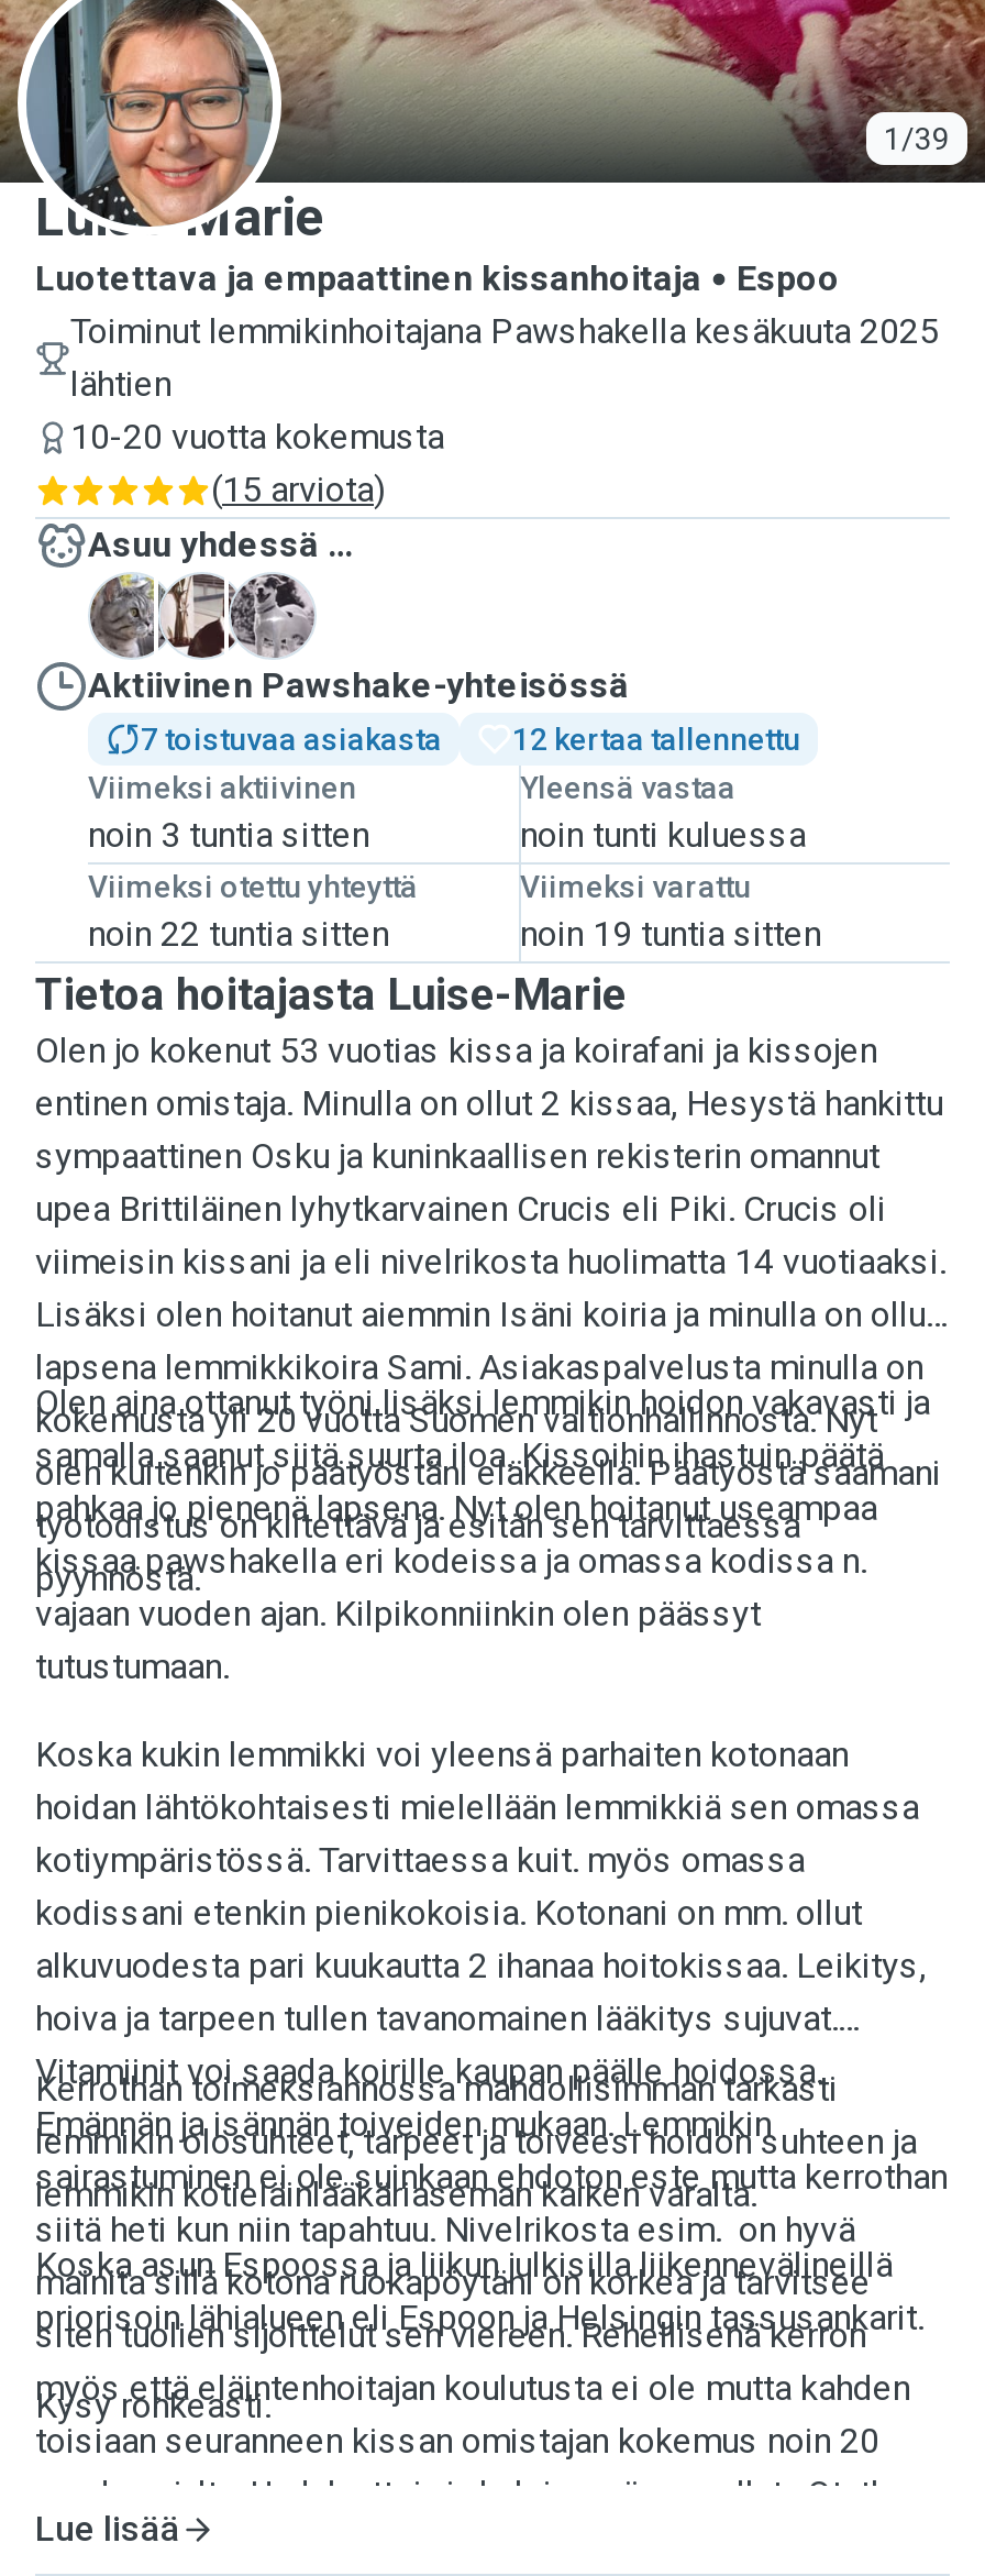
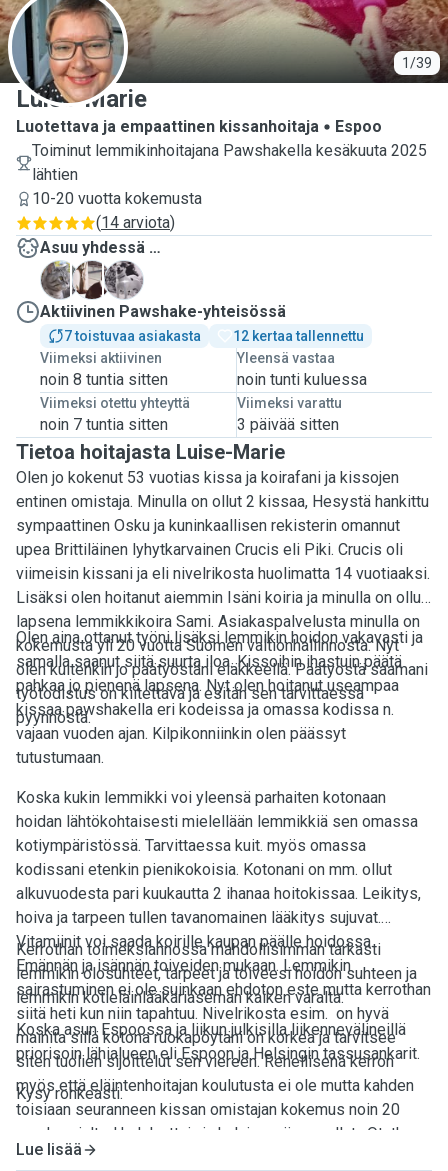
- (15 arviota)
+ (14 arviota)

- noin 3 tuntia sitten
+ noin 8 tuntia sitten

- noin 22 tuntia sitten
+ noin 7 tuntia sitten

- noin 19 tuntia sitten
+ 3 päivää sitten
